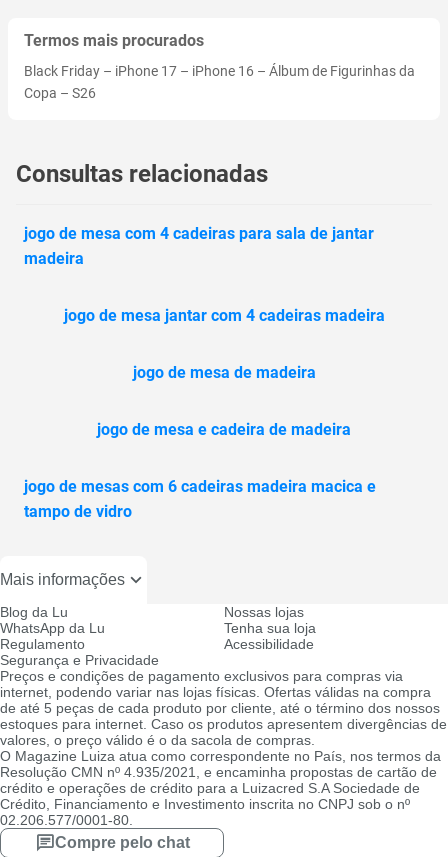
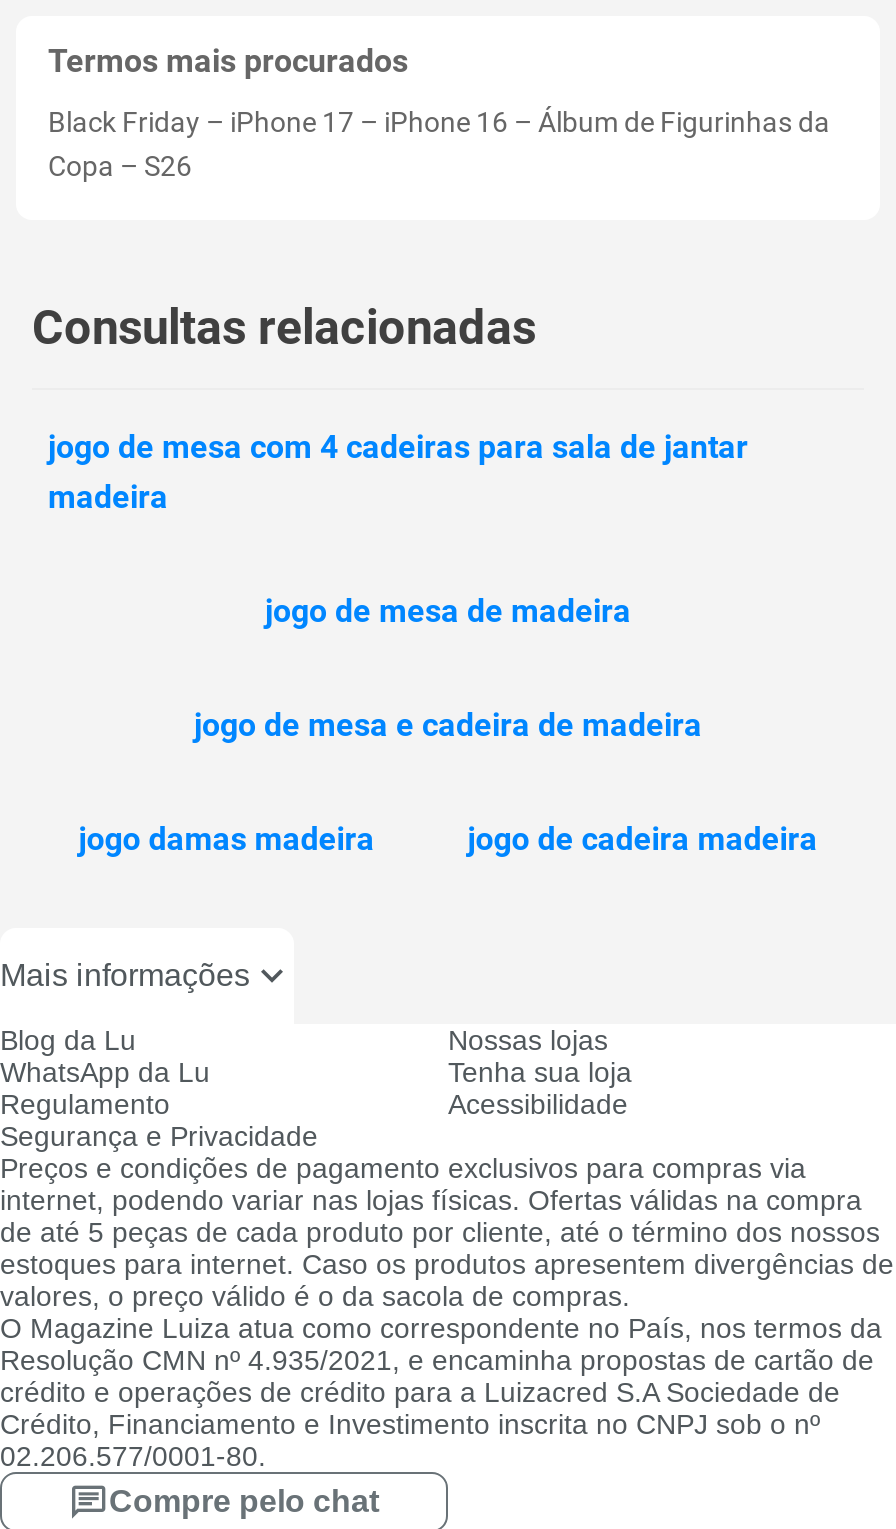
- jogo de mesa jantar com 4 cadeiras madeira

- jogo de mesas com 6 cadeiras madeira macica e
- tampo de vidro
+ jogo damas madeira
+ jogo de cadeira madeira
